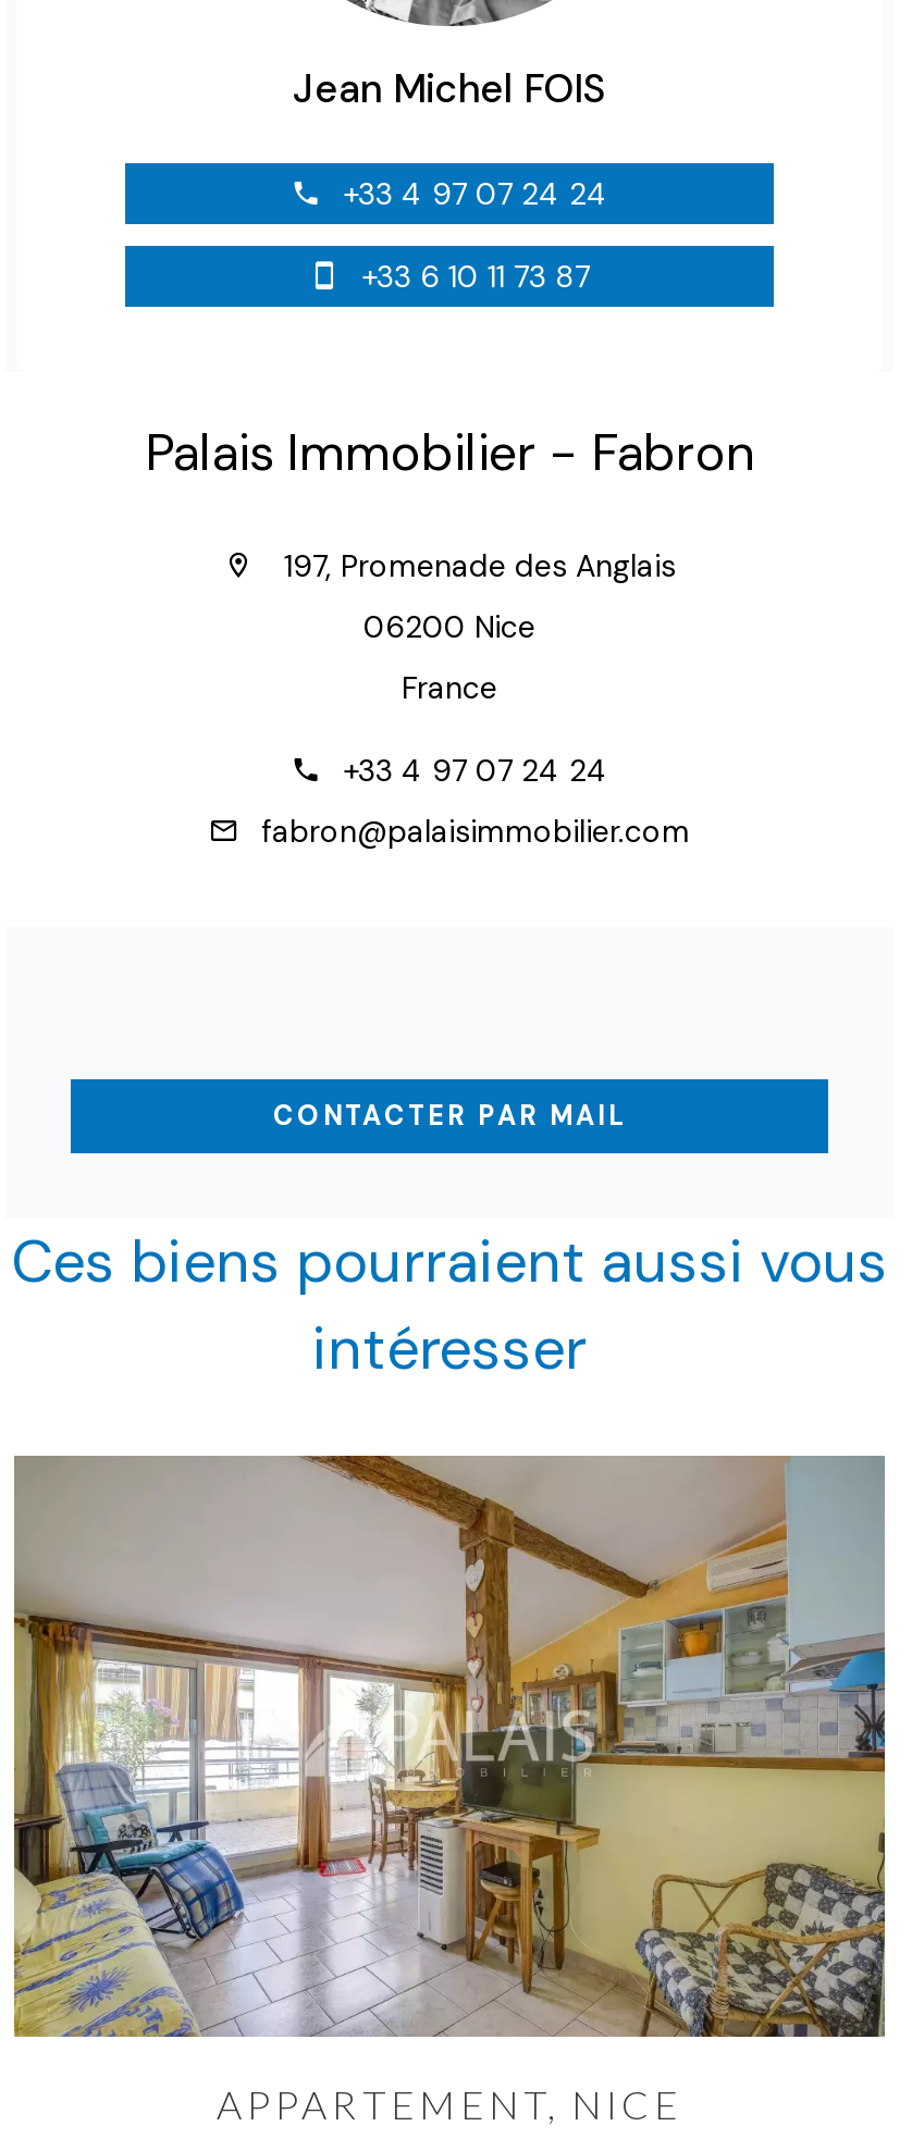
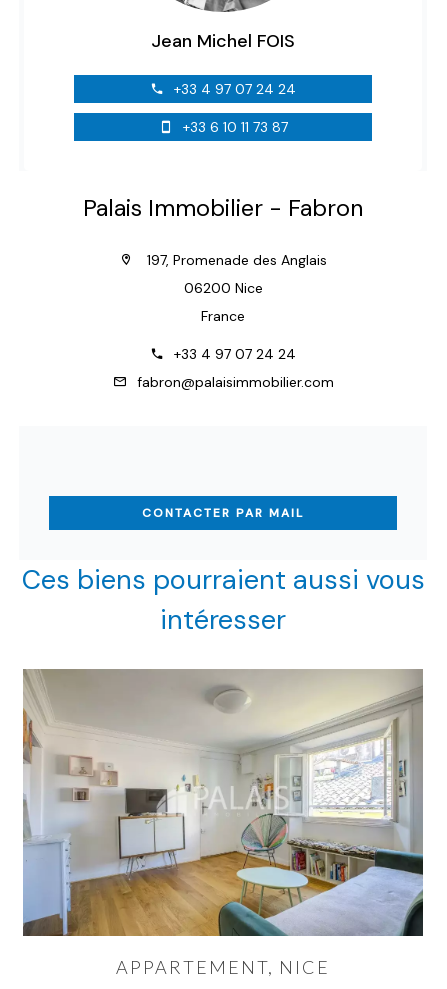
- [image]
+ [image]
